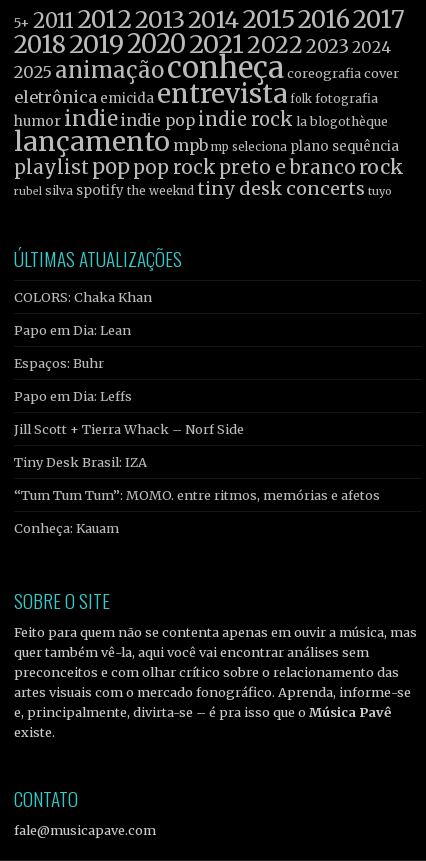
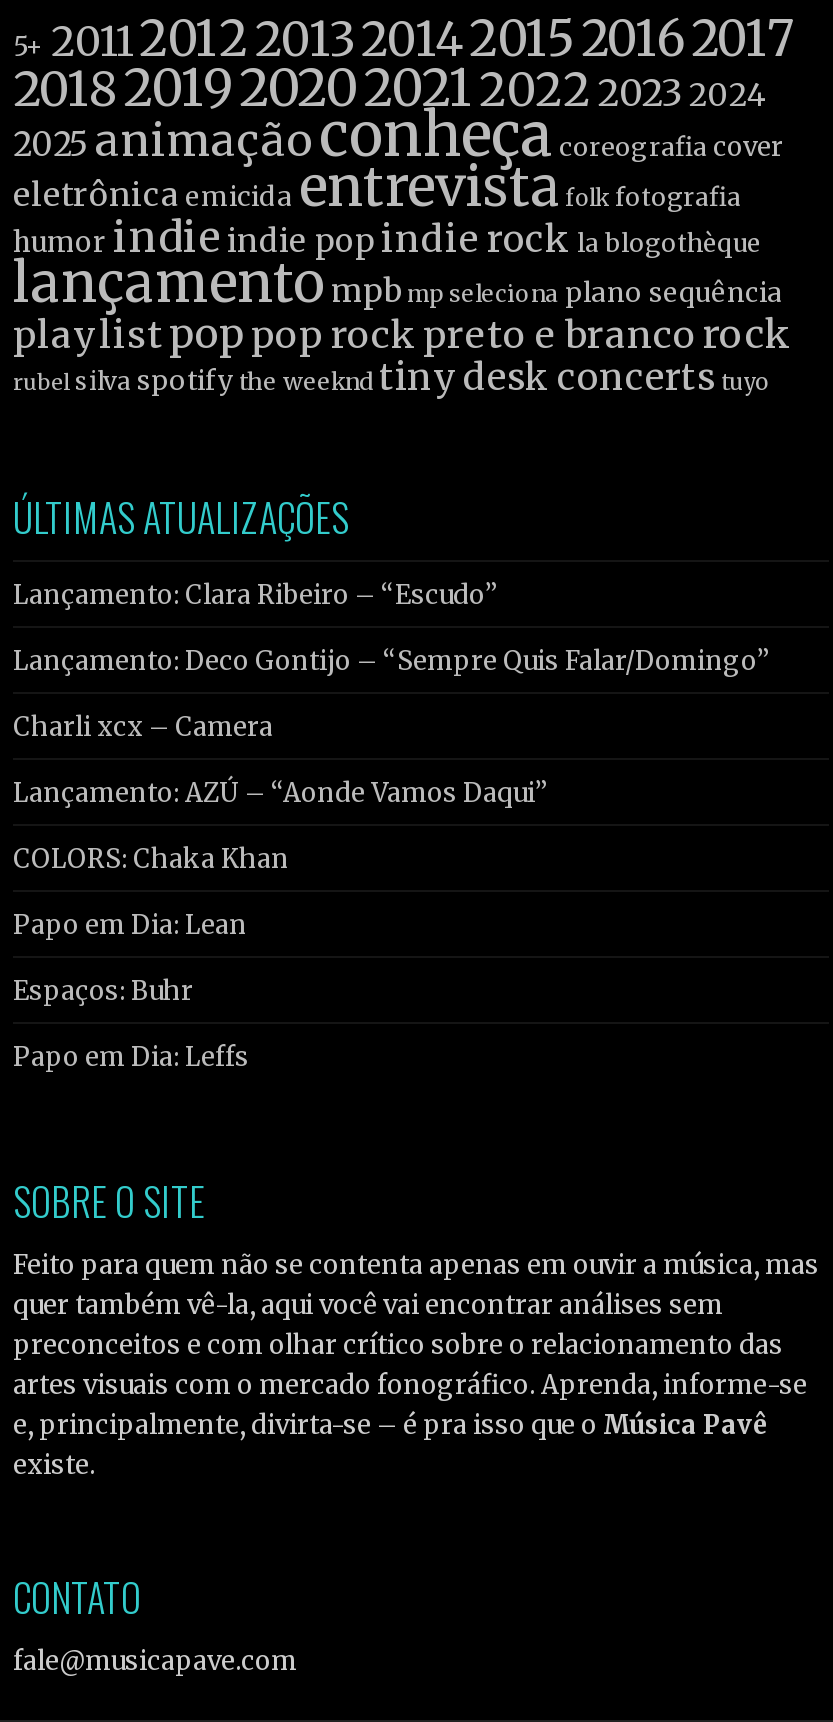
+ Lançamento: Clara Ribeiro – “Escudo”
+ Lançamento: Deco Gontijo – “Sempre Quis Falar/Domingo”
+ Charli xcx – Camera
+ Lançamento: AZÚ – “Aonde Vamos Daqui”

moved down: COLORS: Chaka Khan | Papo em Dia: Lean | Espaços: Buhr | Papo em Dia: Leffs

- Jill Scott + Tierra Whack – Norf Side
- Tiny Desk Brasil: IZA
- “Tum Tum Tum”: MOMO. entre ritmos, memórias e afetos
- Conheça: Kauam
